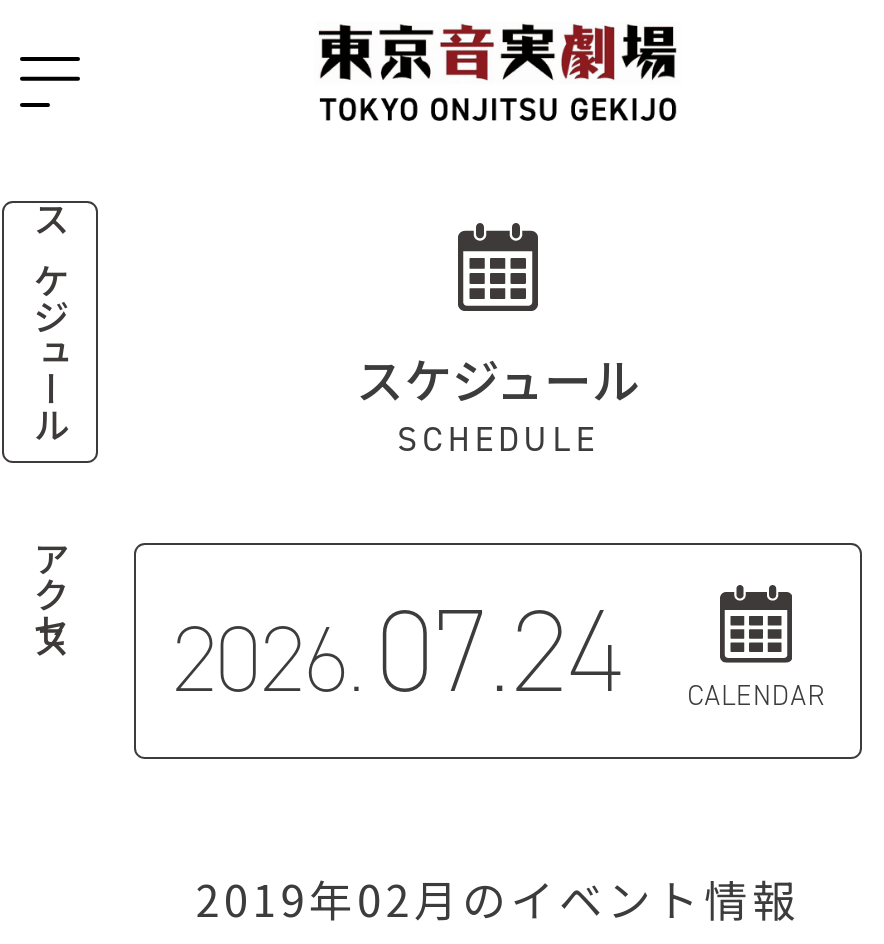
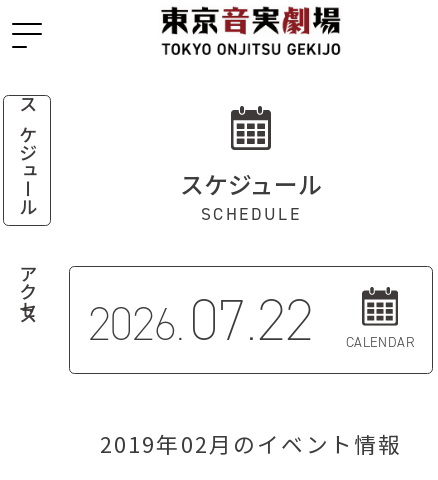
- 2026. 07.24
+ 2026. 07.22
